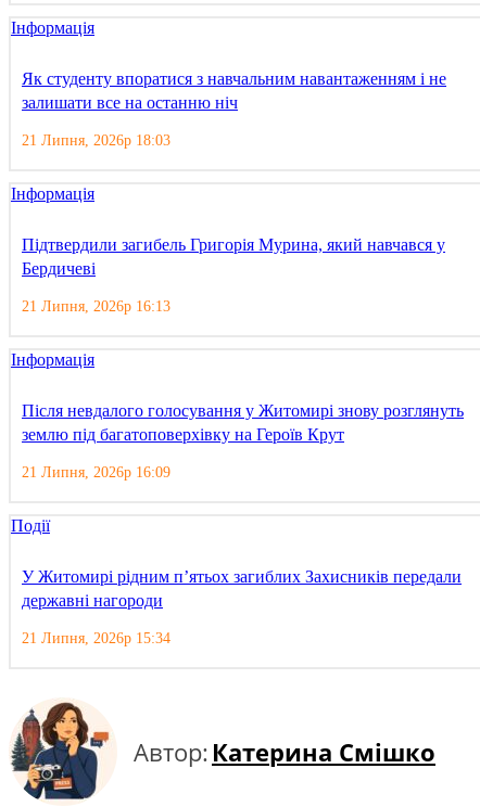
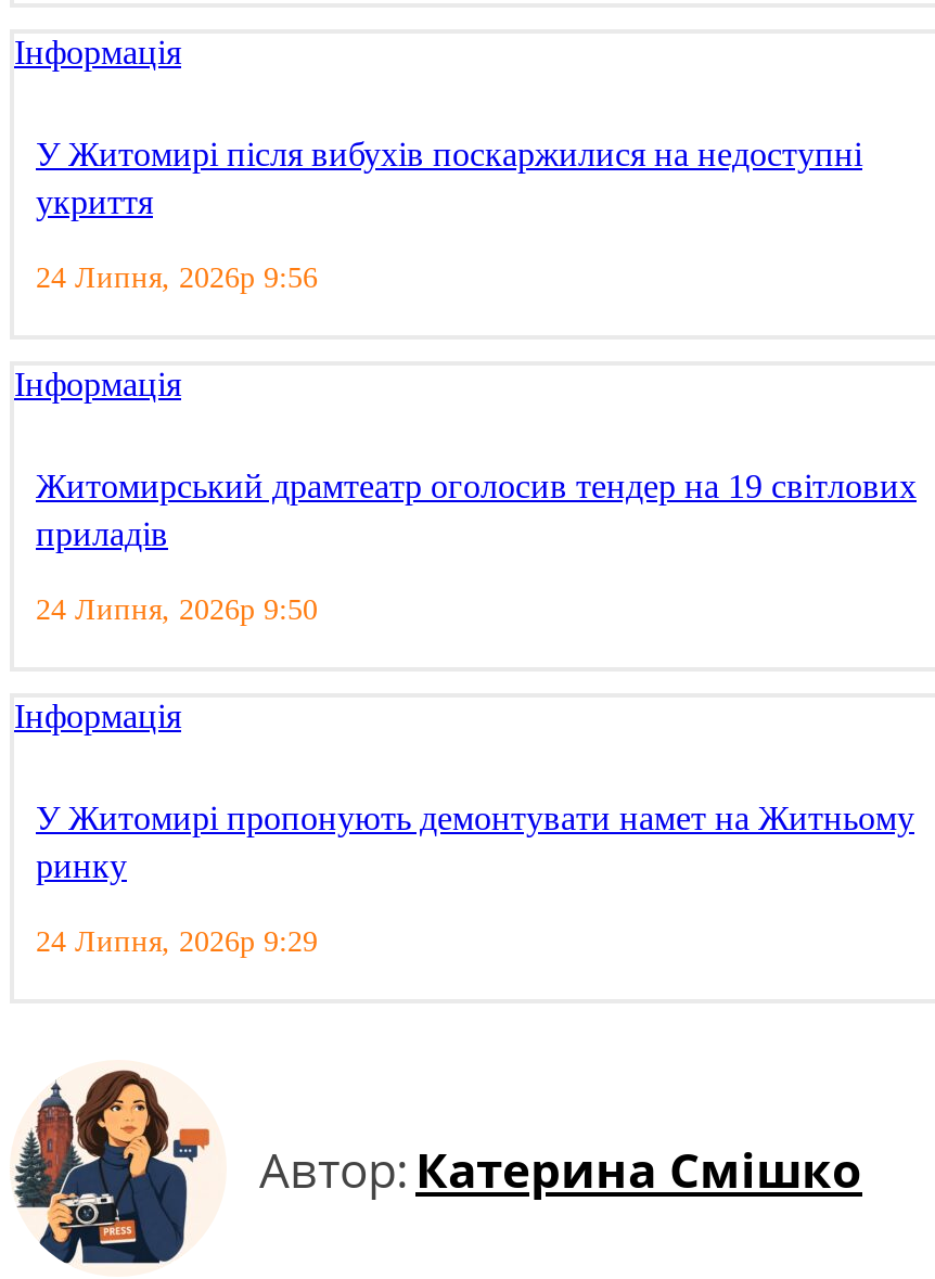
- Як студенту впоратися з навчальним навантаженням і не
- залишати все на останню ніч
+ У Житомирі після вибухів поскаржилися на недоступні
+ укриття

- 21 Липня, 2026р 18:03
+ 24 Липня, 2026р 9:56

- Підтвердили загибель Григорія Мурина, який навчався у
- Бердичеві
+ Житомирський драмтеатр оголосив тендер на 19 світлових
+ приладів

- 21 Липня, 2026р 16:13
+ 24 Липня, 2026р 9:50

- Після невдалого голосування у Житомирі знову розглянуть
- землю під багатоповерхівку на Героїв Крут
- 21 Липня, 2026р 16:09
- Події
- У Житомирі рідним п’ятьох загиблих Захисників передали
- державні нагороди
- 21 Липня, 2026р 15:34
+ У Житомирі пропонують демонтувати намет на Житньому
+ ринку
+ 24 Липня, 2026р 9:29
